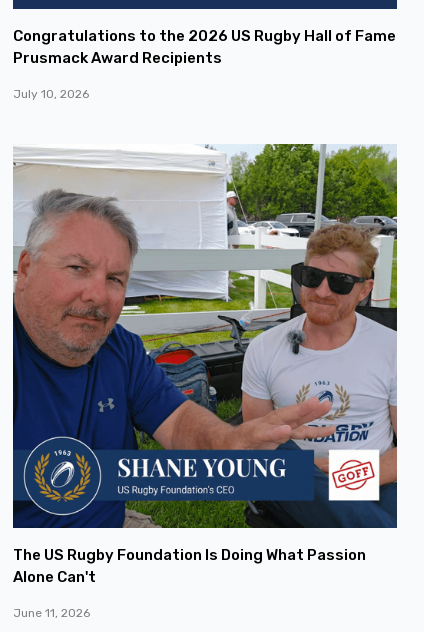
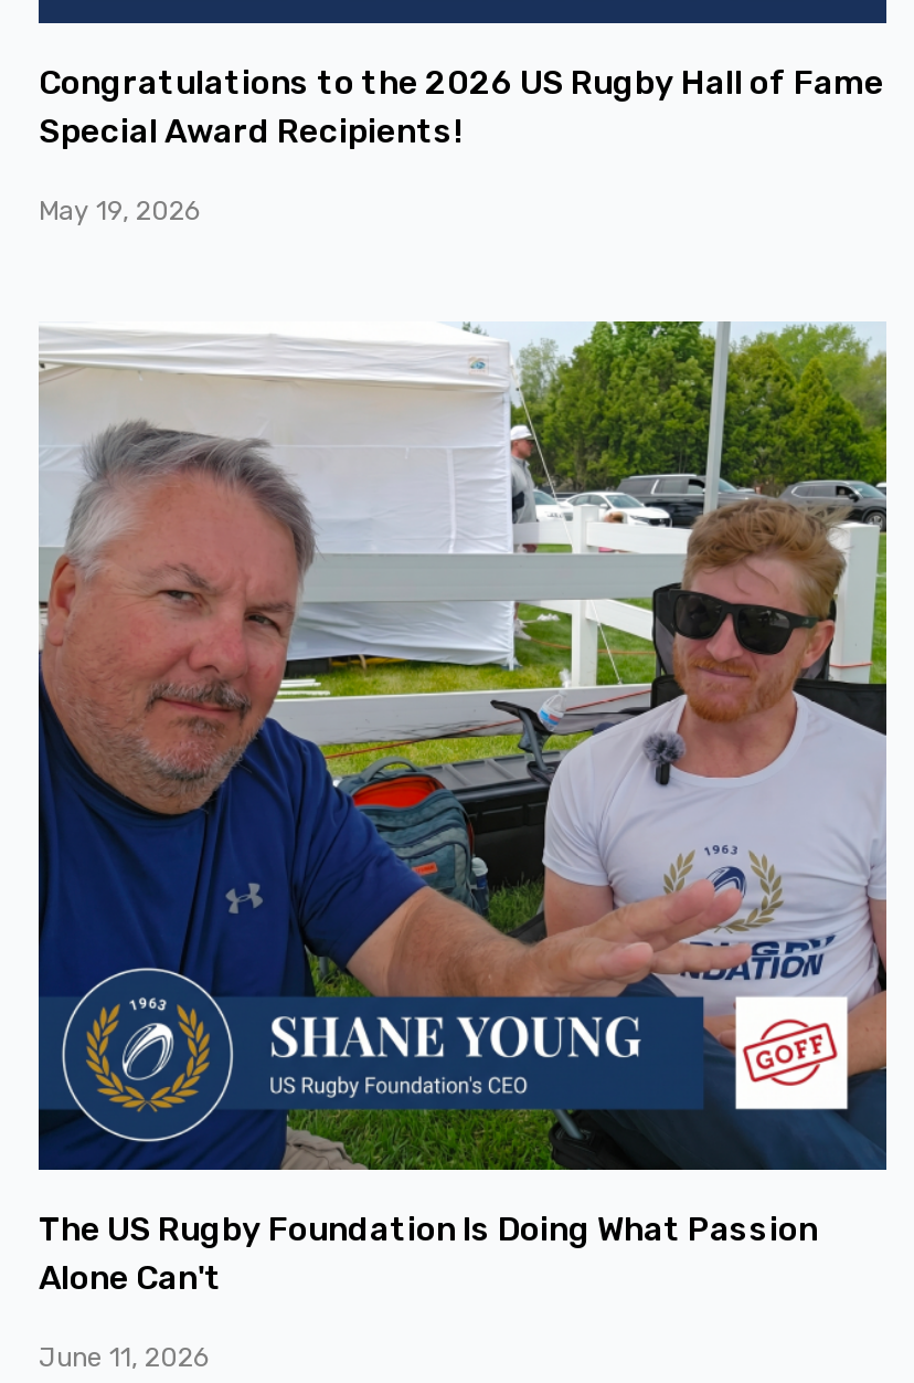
- Prusmack Award Recipients
+ Special Award Recipients!

- July 10, 2026
+ May 19, 2026
